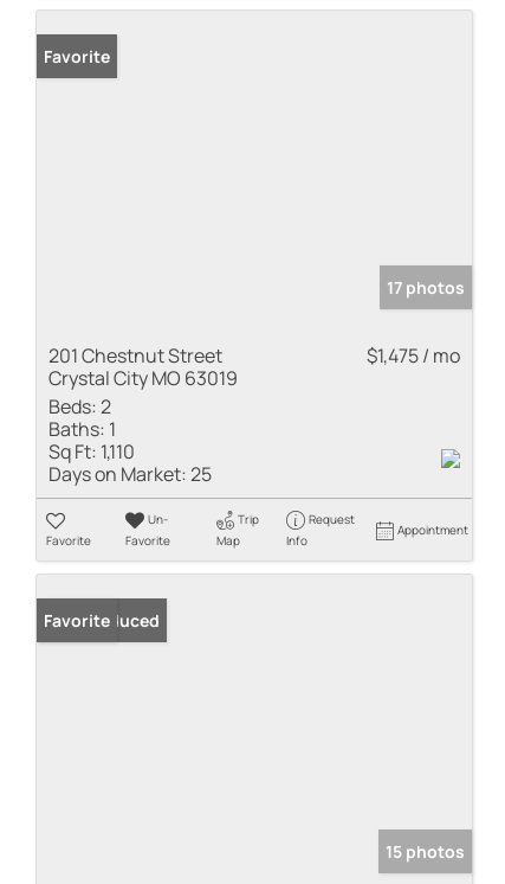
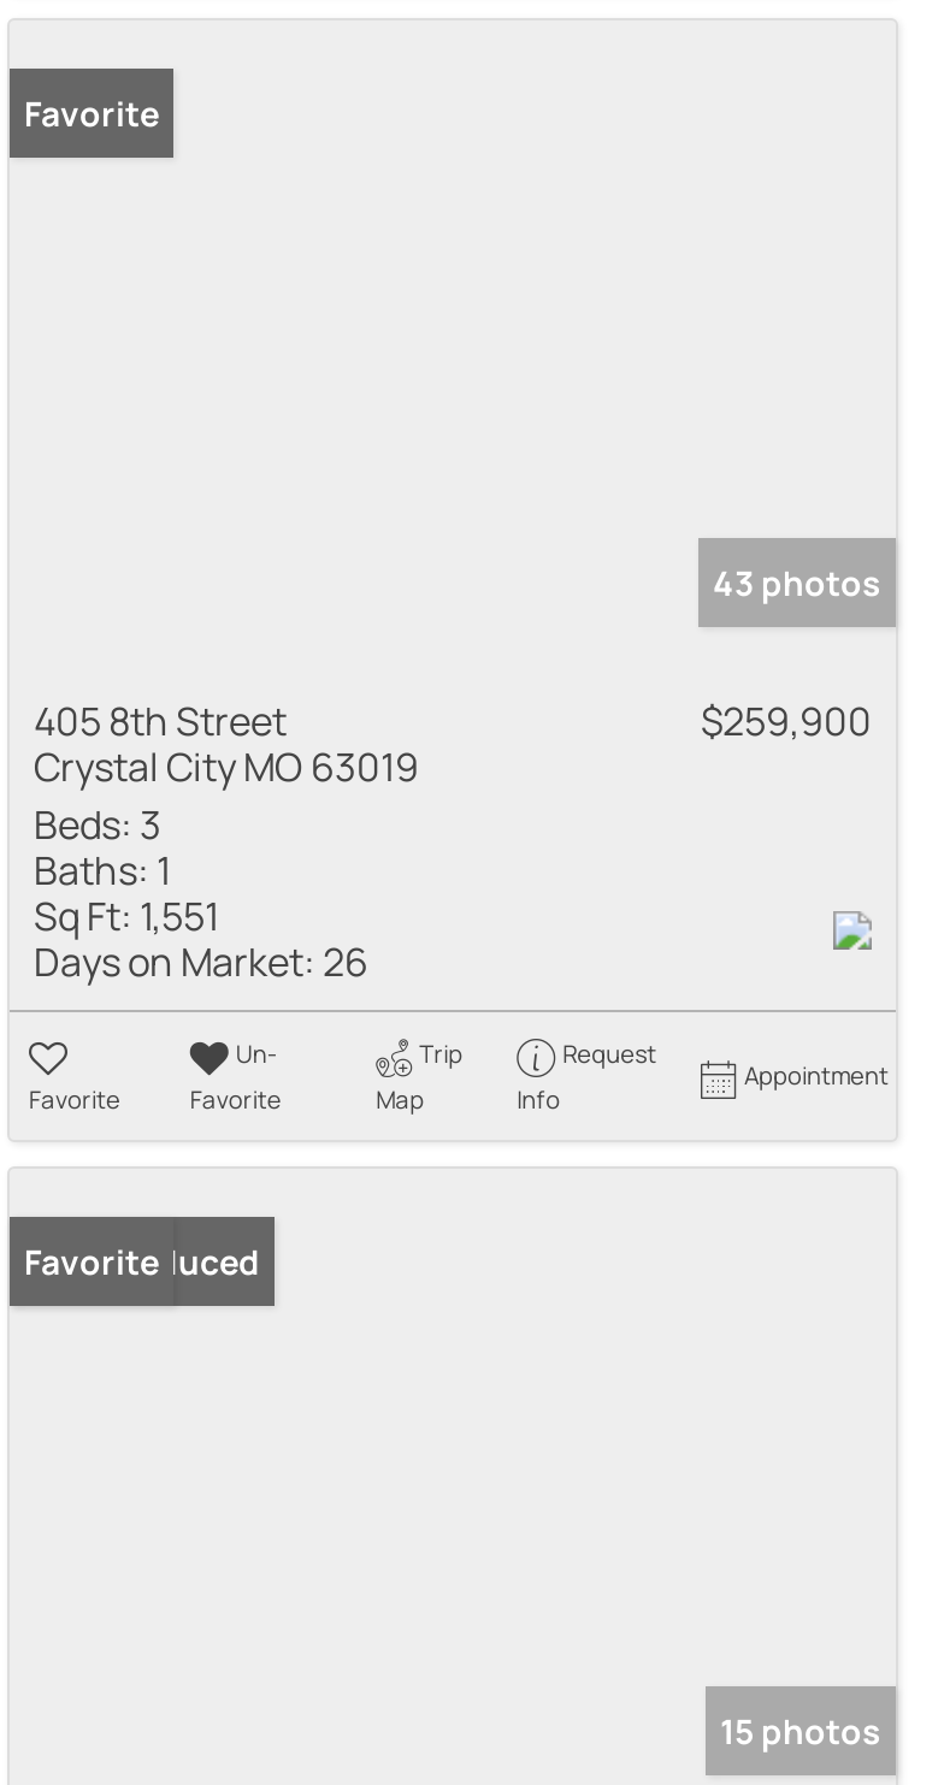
- 17 photos
+ 43 photos

- 201 Chestnut Street
+ 405 8th Street

- $1,475 / mo
+ $259,900

- Beds: 2
+ Beds: 3

- Sq Ft: 1,110
+ Sq Ft: 1,551

- Days on Market: 25
+ Days on Market: 26
